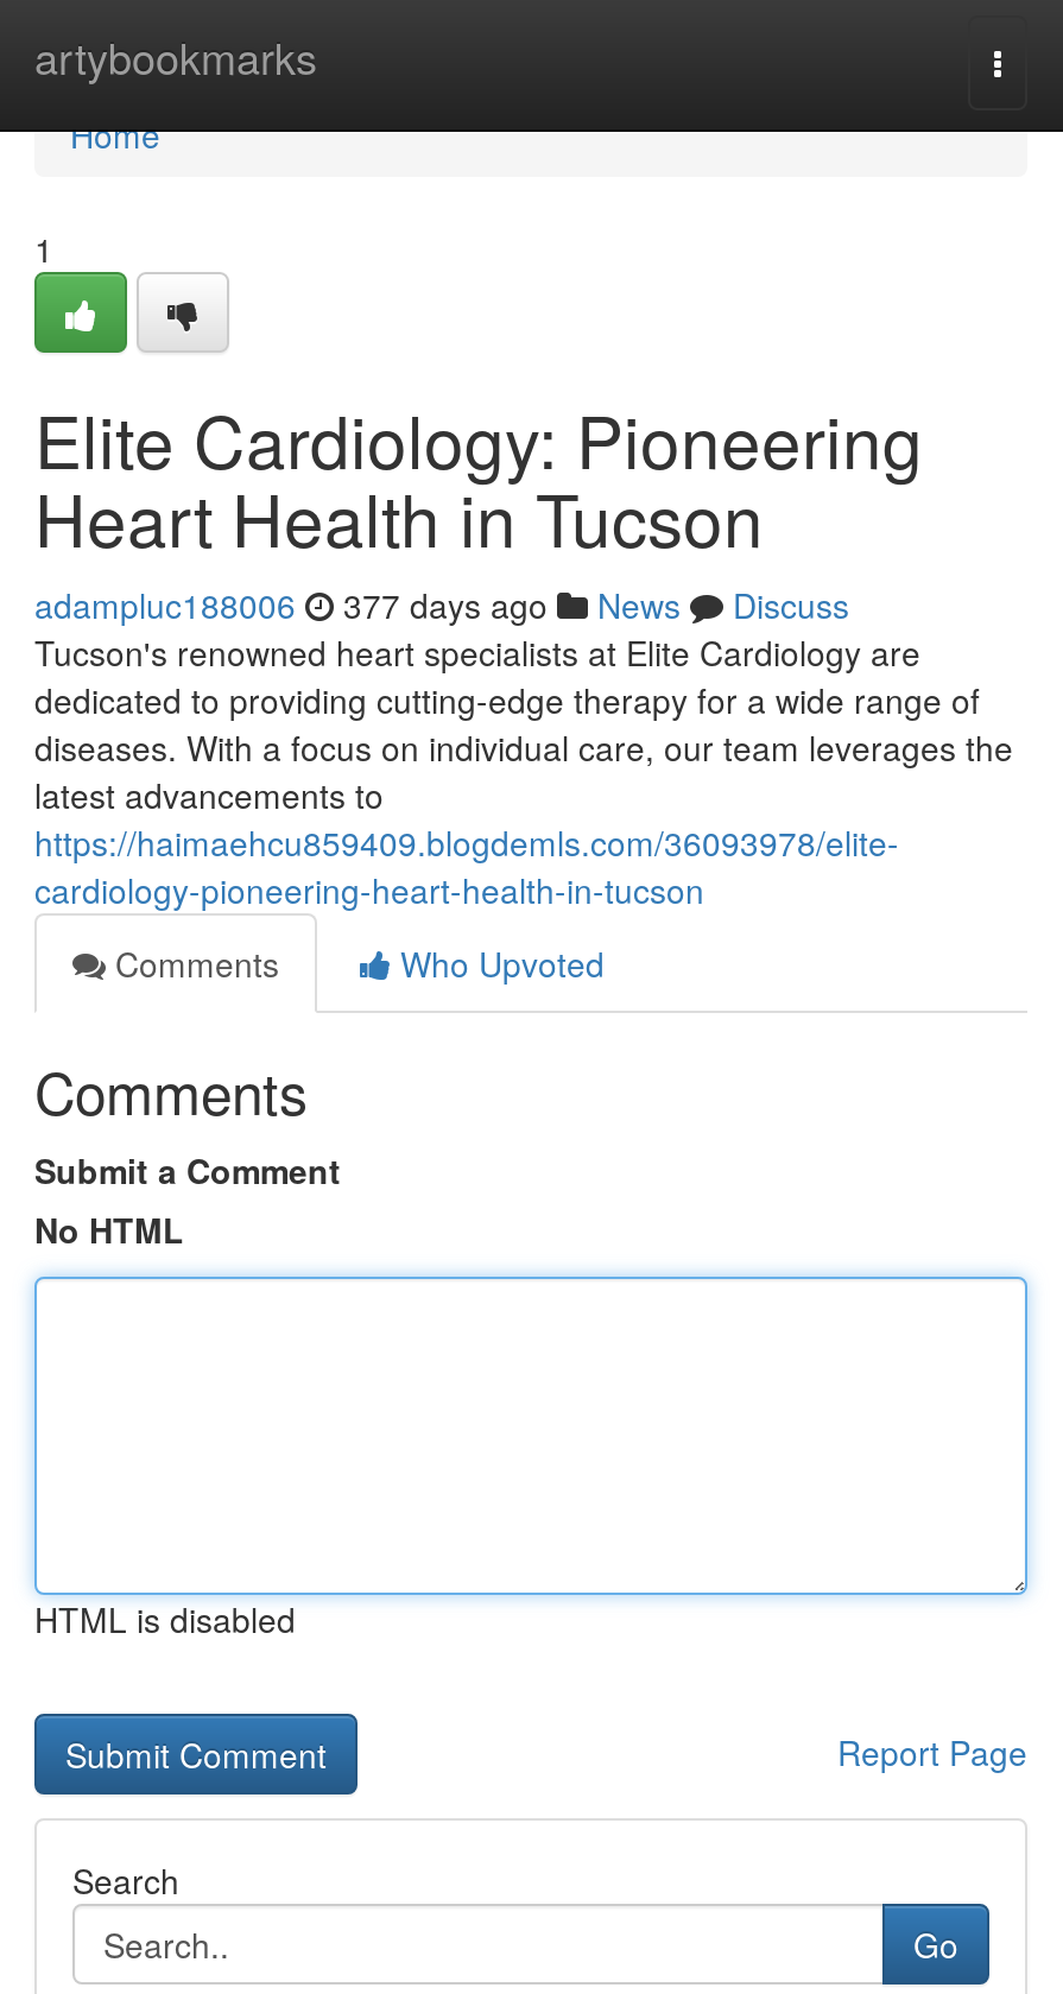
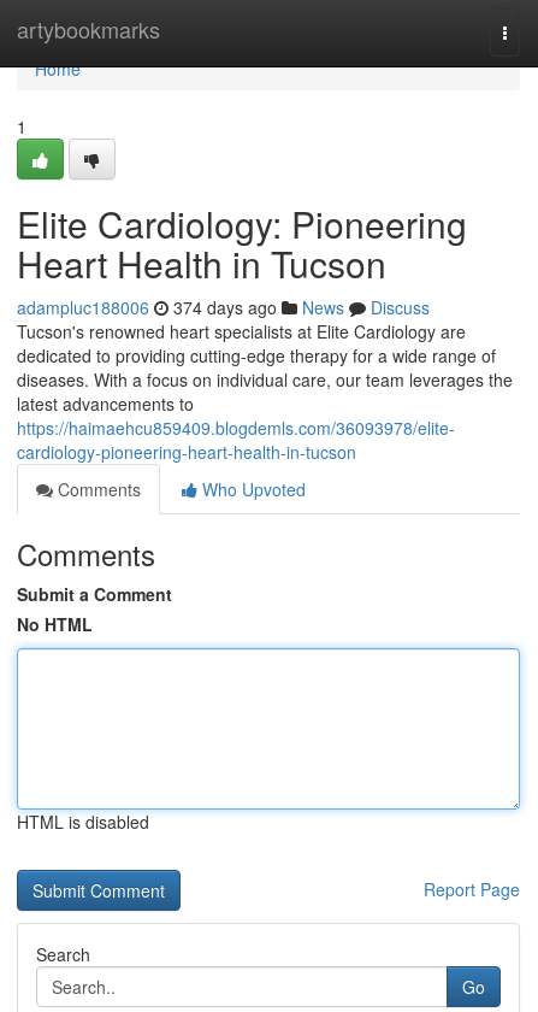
- adampluc188006 377 days ago News Discuss
+ adampluc188006 374 days ago News Discuss
